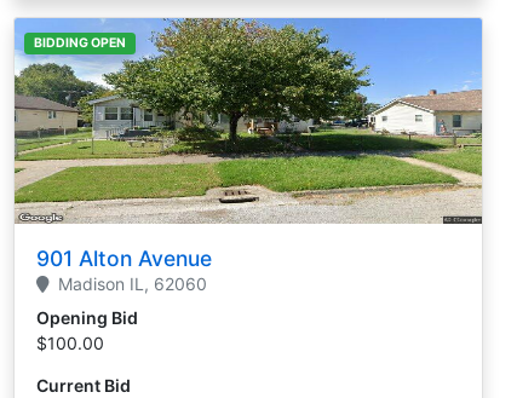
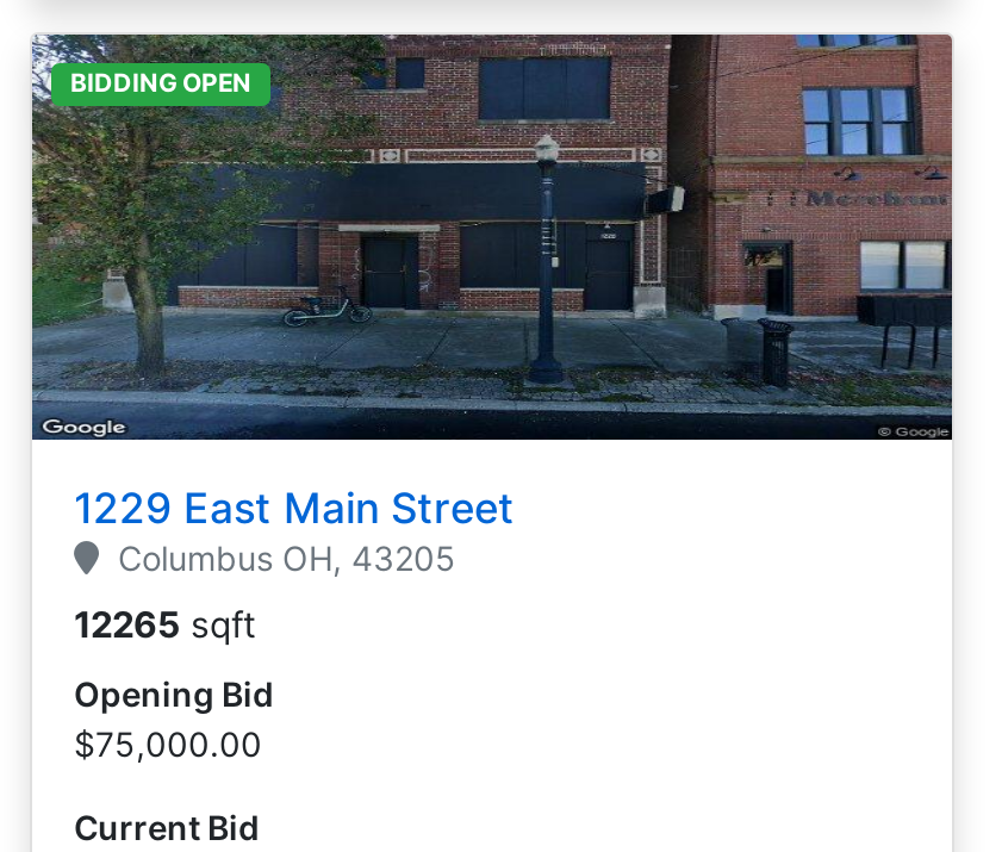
- [image]
- 901 Alton Avenue
- Madison IL, 62060
+ [image]
+ 1229 East Main Street
+ Columbus OH, 43205
+ 12265 sqft

- $100.00
+ $75,000.00
